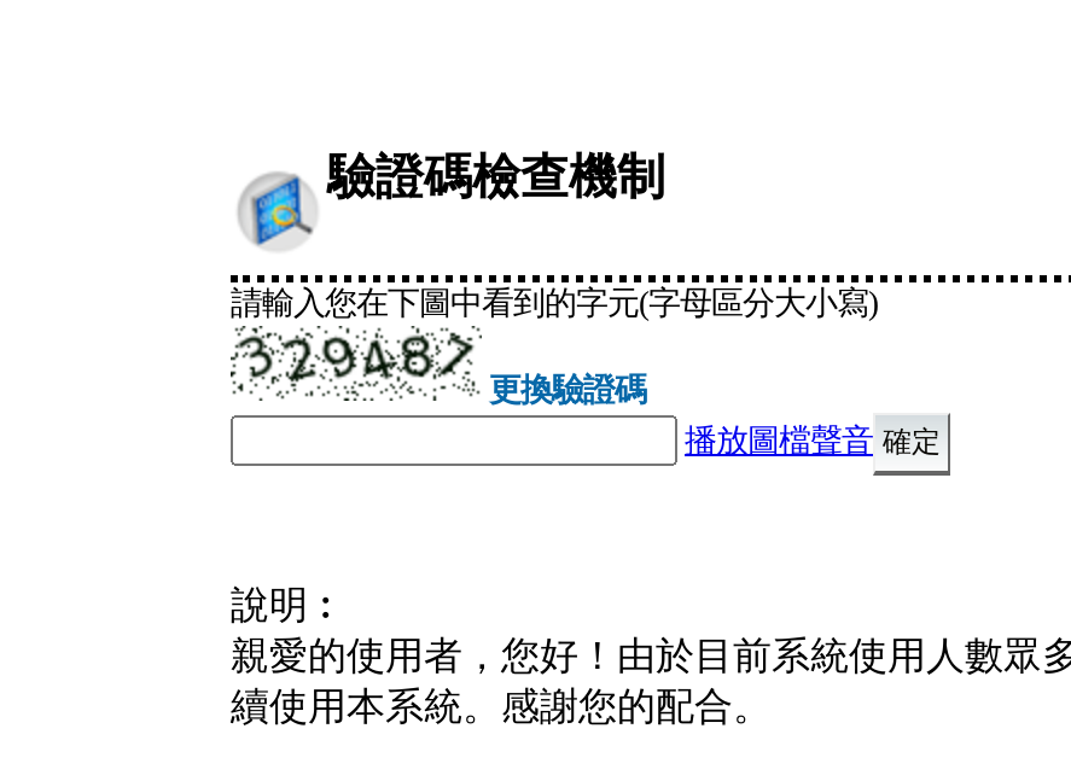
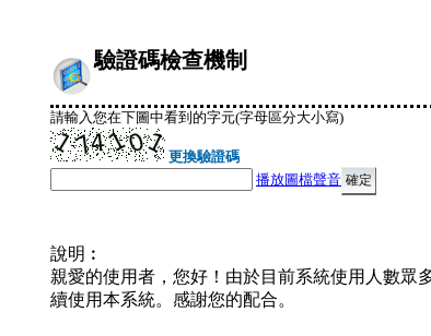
- [image]
+ [image]
